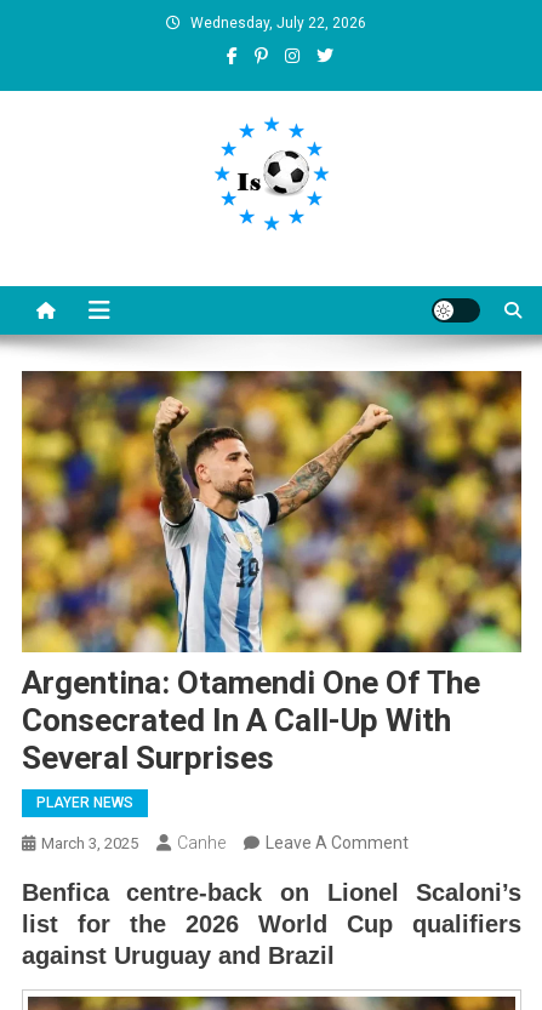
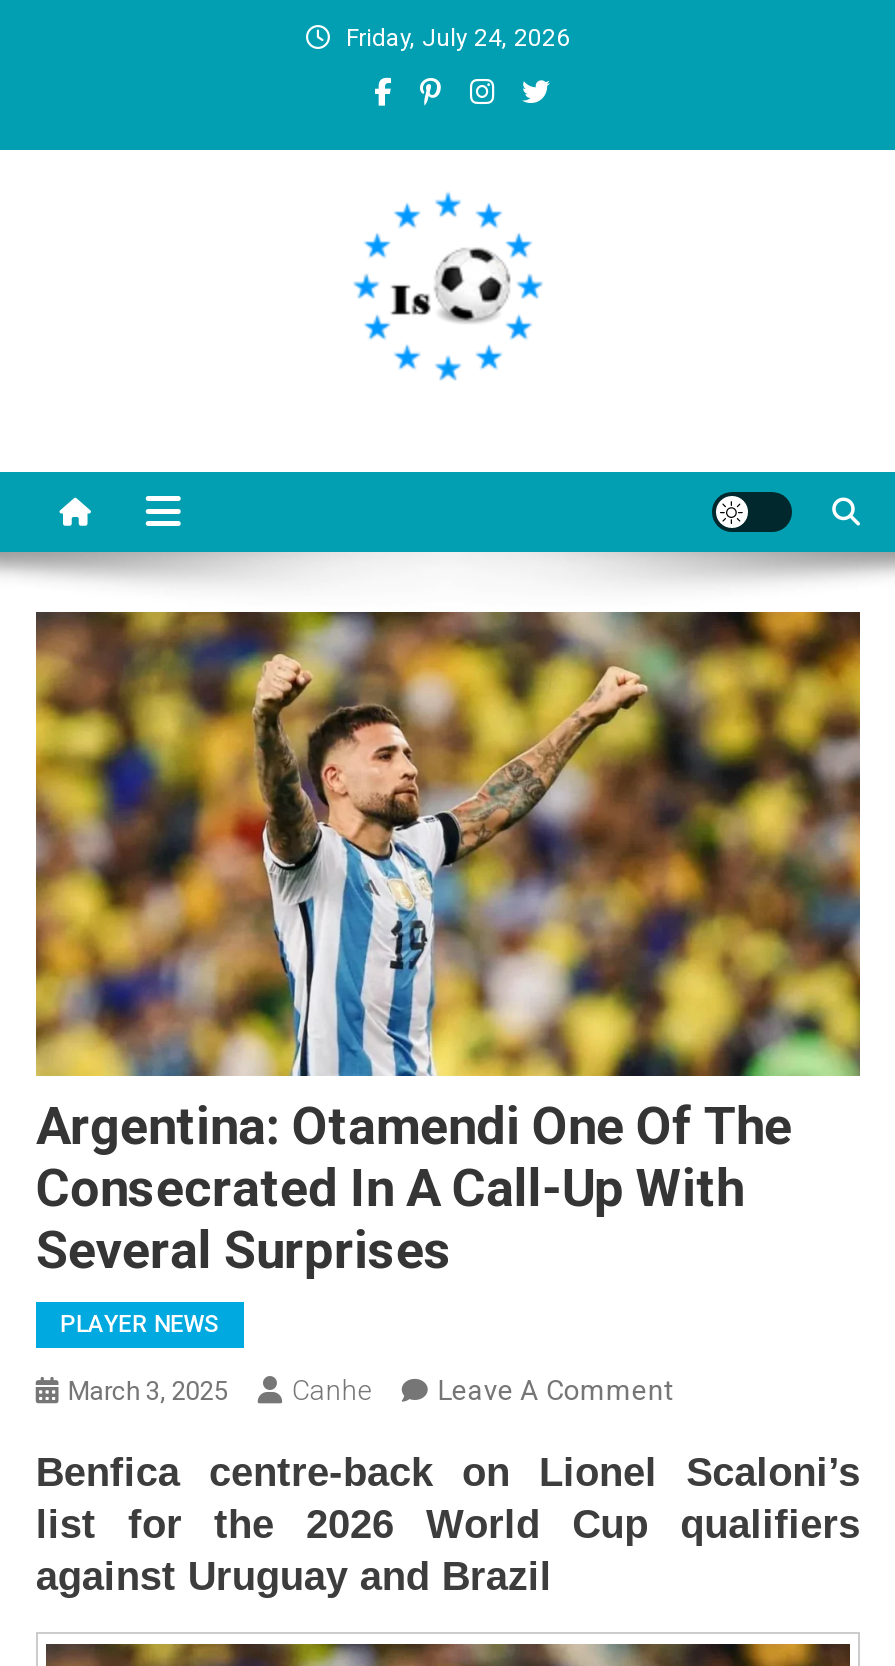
- Wednesday, July 22, 2026
+ Friday, July 24, 2026
